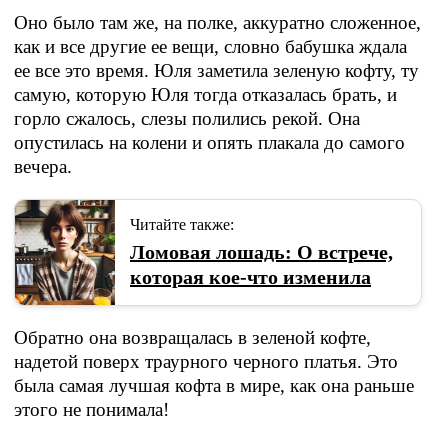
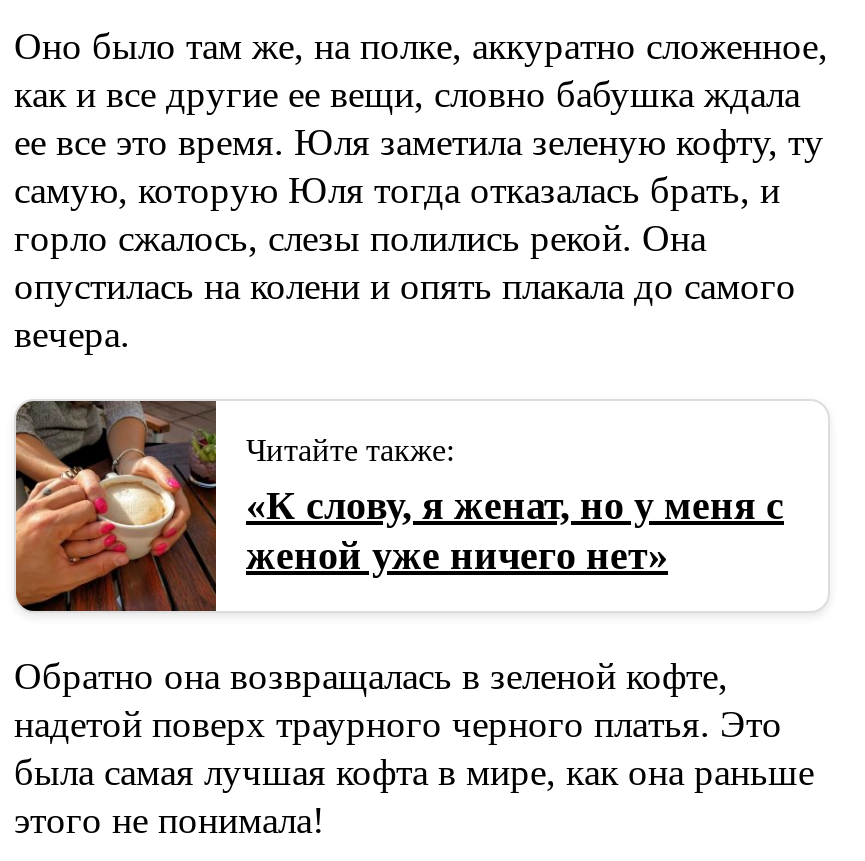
- [image]
- Ломовая лошадь: О встрече,
- которая кое-что изменила
+ [image]
+ «К слову, я женат, но у меня с
+ женой уже ничего нет»
